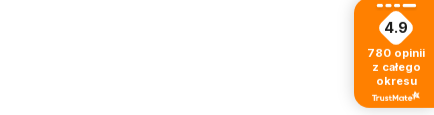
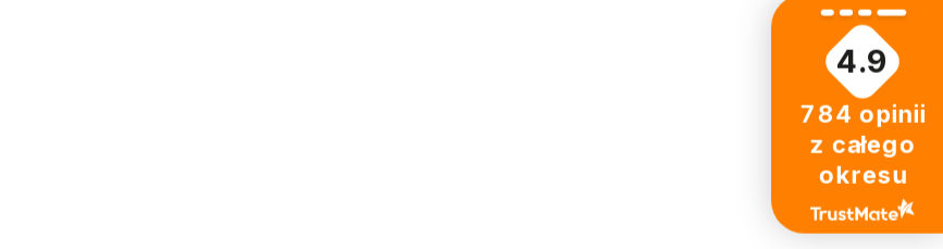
- 780 opinii
+ 784 opinii
